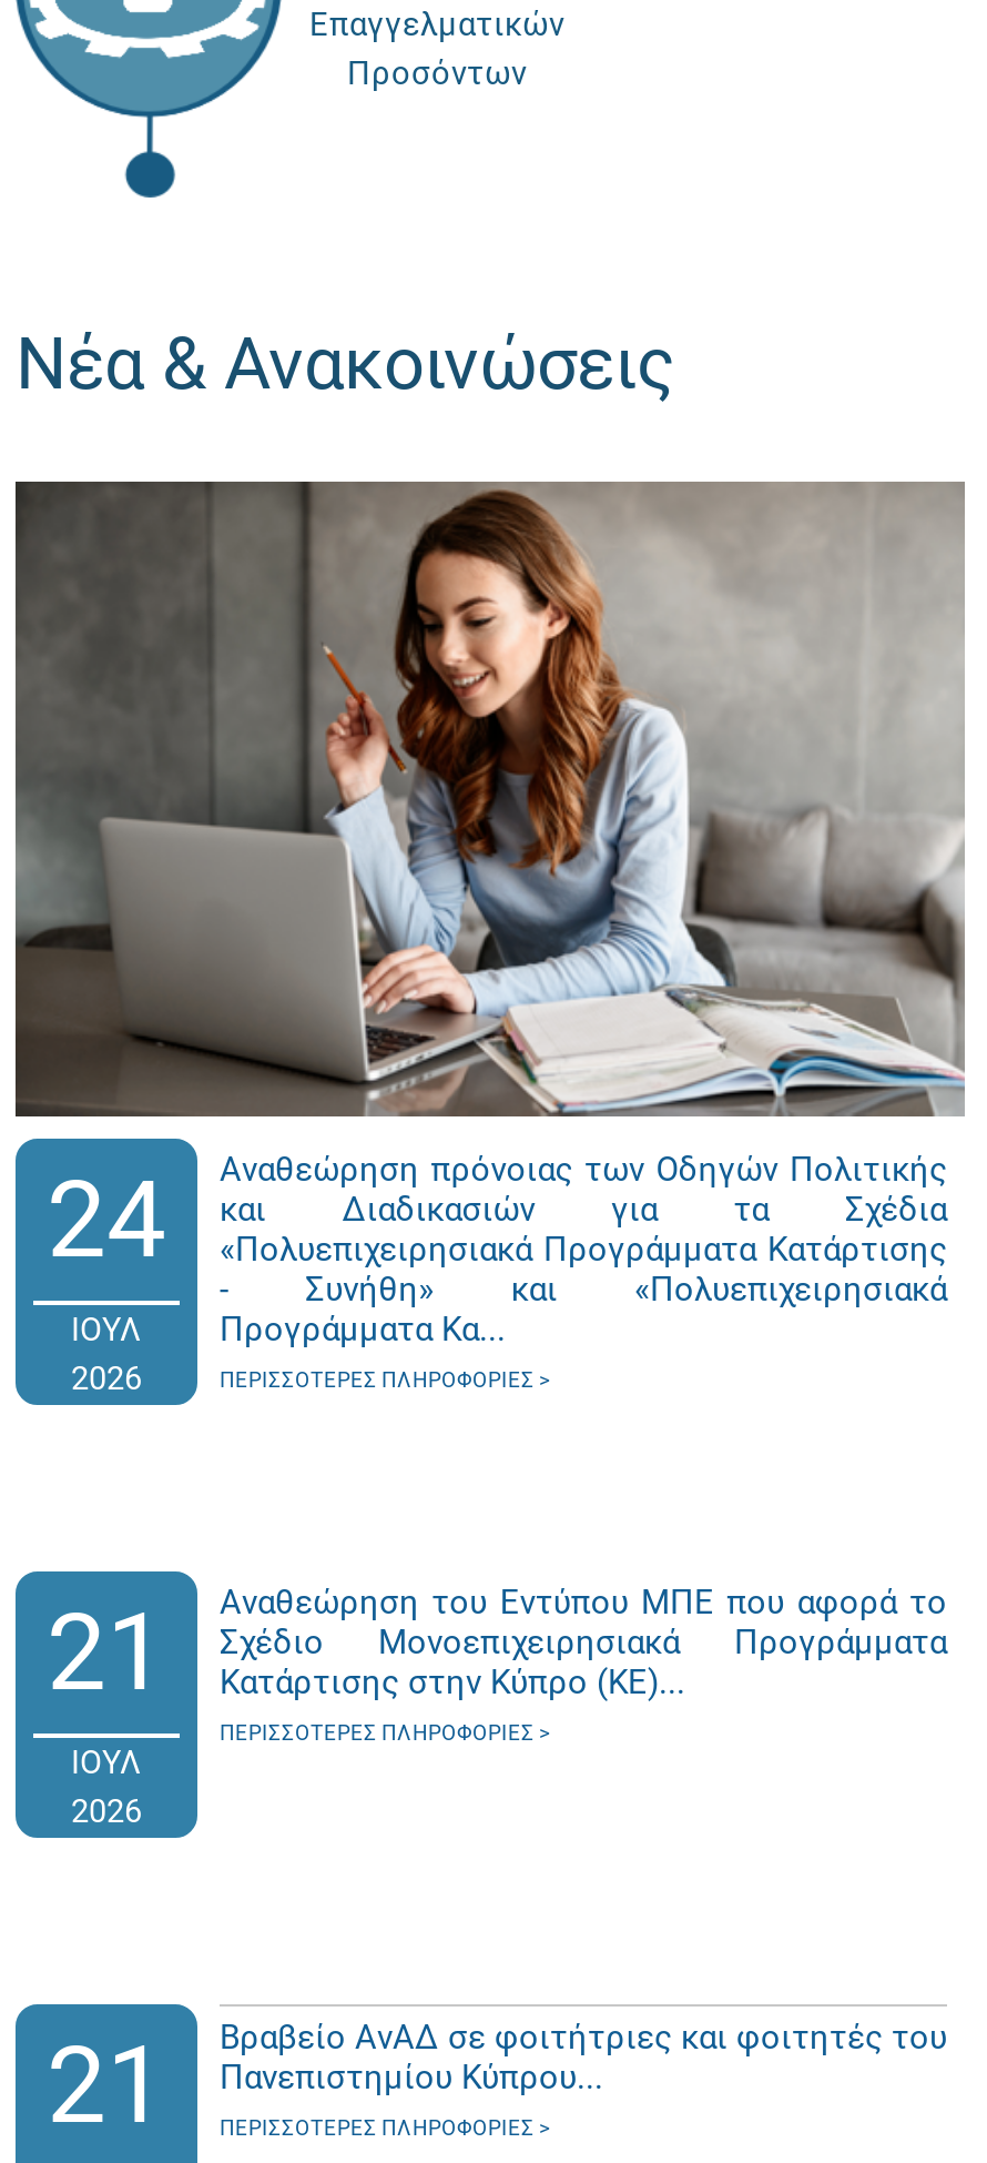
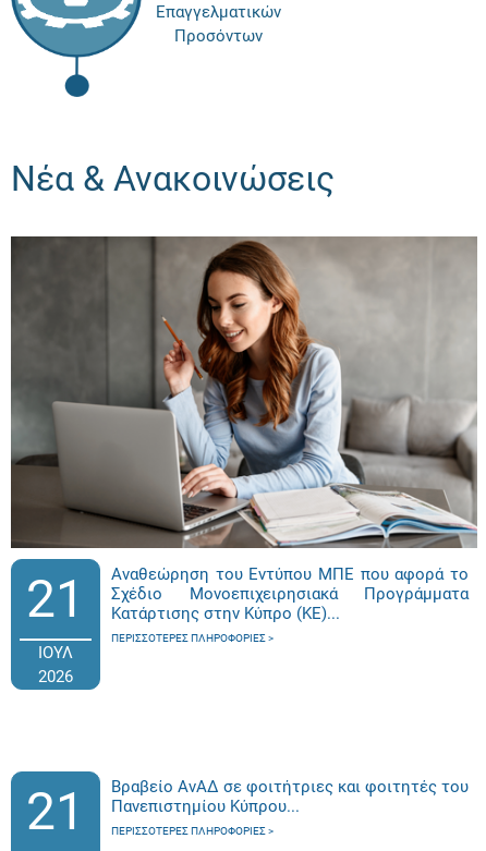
- 24
- ΙΟΥΛ
- 2026

- Αναθεώρηση πρόνοιας των Οδηγών Πολιτικής
- και Διαδικασιών για τα Σχέδια
- «Πολυεπιχειρησιακά Προγράμματα Κατάρτισης
- - Συνήθη» και «Πολυεπιχειρησιακά
- Προγράμματα Κα...
- ΠΕΡΙΣΣΌΤΕΡΕΣ ΠΛΗΡΟΦΟΡΊΕΣ
